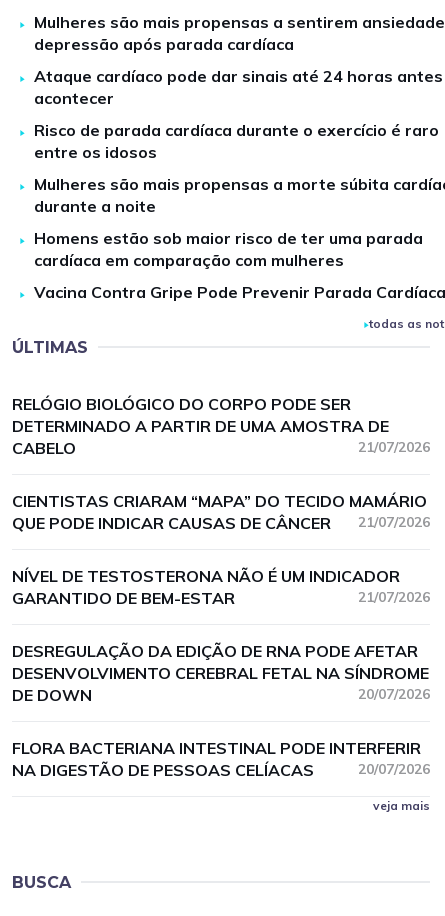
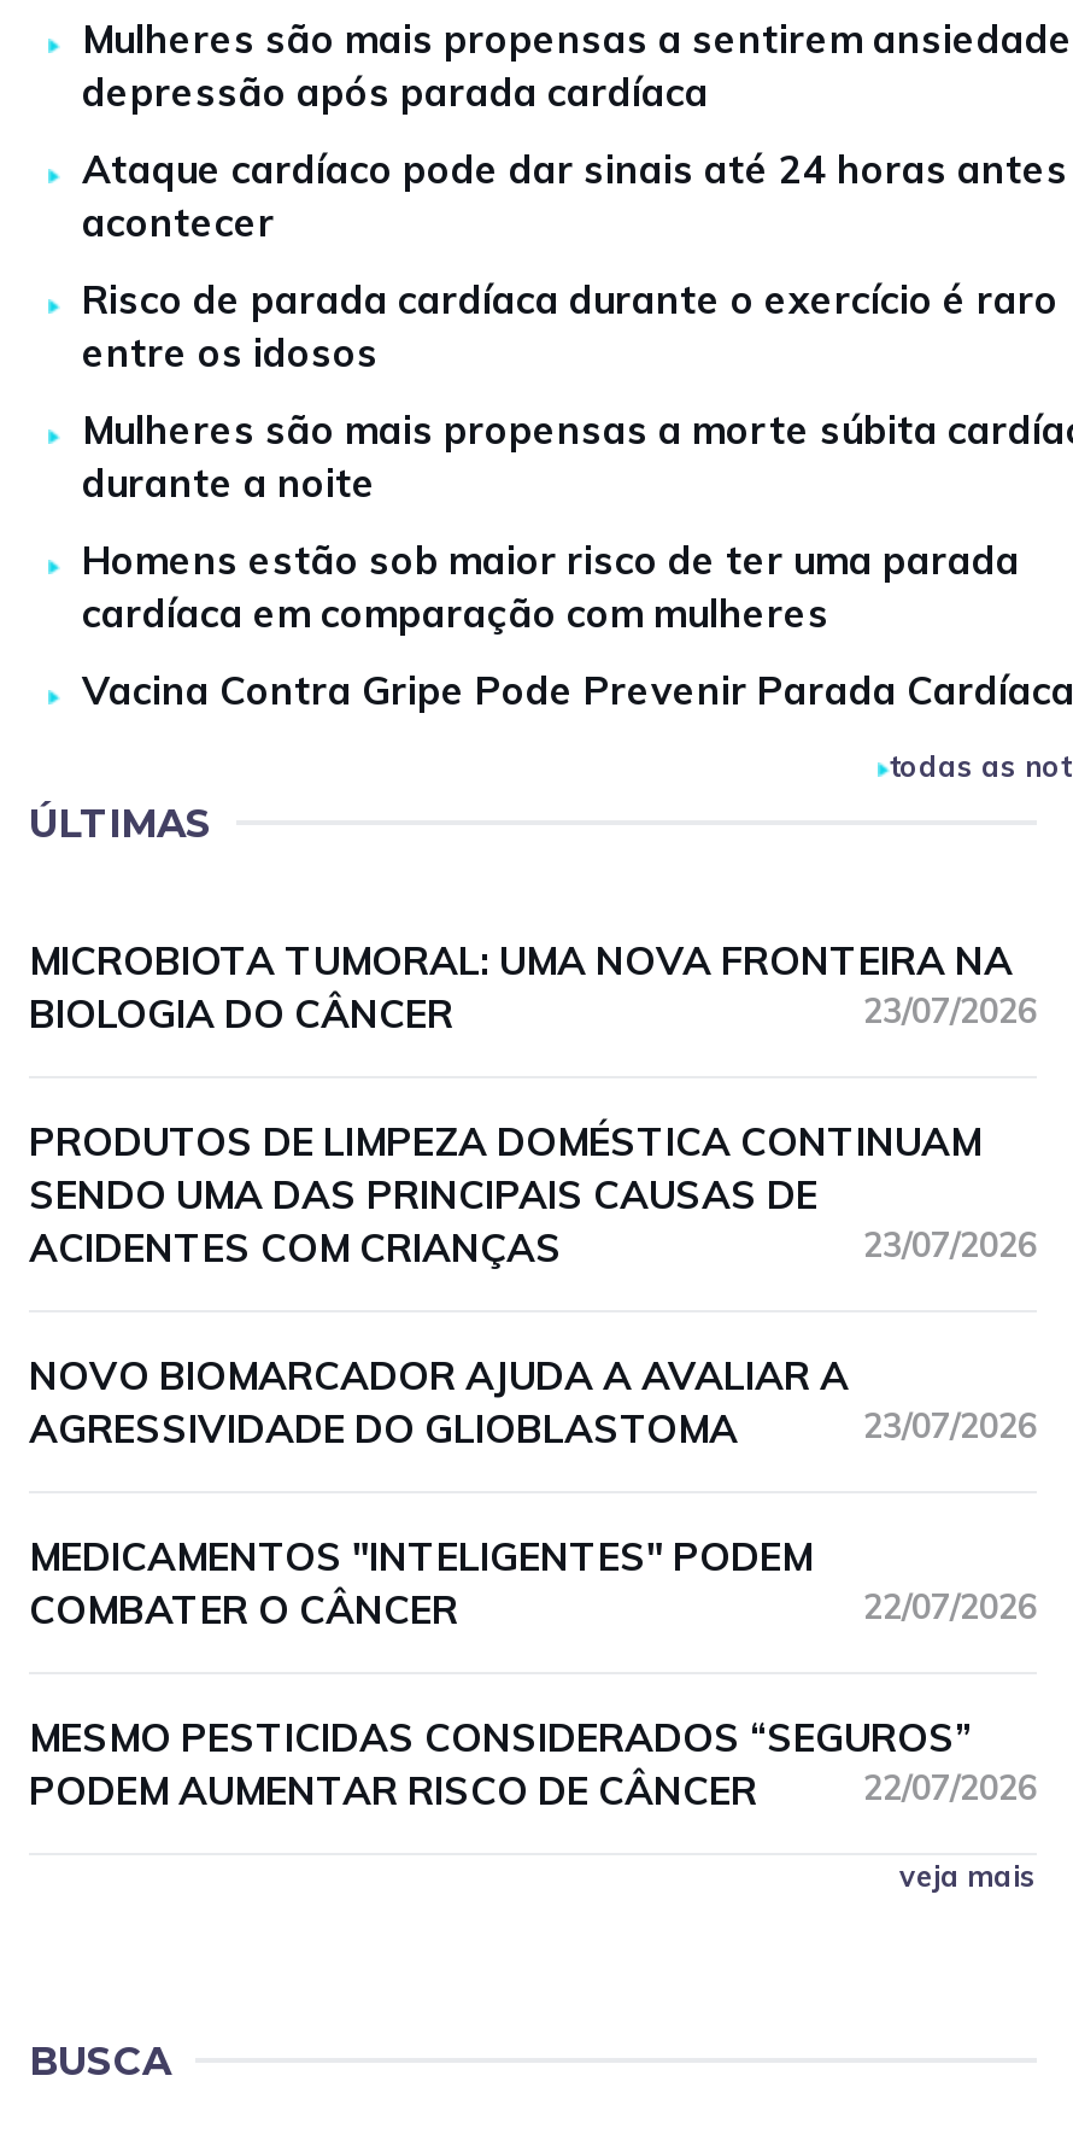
- RELÓGIO BIOLÓGICO DO CORPO PODE SER
- DETERMINADO A PARTIR DE UMA AMOSTRA DE
- CABELO
- 21/07/2026
+ MICROBIOTA TUMORAL: UMA NOVA FRONTEIRA NA
+ BIOLOGIA DO CÂNCER
+ 23/07/2026

- CIENTISTAS CRIARAM “MAPA” DO TECIDO MAMÁRIO
- QUE PODE INDICAR CAUSAS DE CÂNCER
- 21/07/2026
+ PRODUTOS DE LIMPEZA DOMÉSTICA CONTINUAM
+ SENDO UMA DAS PRINCIPAIS CAUSAS DE
+ ACIDENTES COM CRIANÇAS
+ 23/07/2026

- NÍVEL DE TESTOSTERONA NÃO É UM INDICADOR
- GARANTIDO DE BEM-ESTAR
- 21/07/2026
+ NOVO BIOMARCADOR AJUDA A AVALIAR A
+ AGRESSIVIDADE DO GLIOBLASTOMA
+ 23/07/2026

- DESREGULAÇÃO DA EDIÇÃO DE RNA PODE AFETAR
- DESENVOLVIMENTO CEREBRAL FETAL NA SÍNDROME
- DE DOWN
- 20/07/2026
+ MEDICAMENTOS "INTELIGENTES" PODEM
+ COMBATER O CÂNCER
+ 22/07/2026

- FLORA BACTERIANA INTESTINAL PODE INTERFERIR
- NA DIGESTÃO DE PESSOAS CELÍACAS
- 20/07/2026
+ MESMO PESTICIDAS CONSIDERADOS “SEGUROS”
+ PODEM AUMENTAR RISCO DE CÂNCER
+ 22/07/2026
